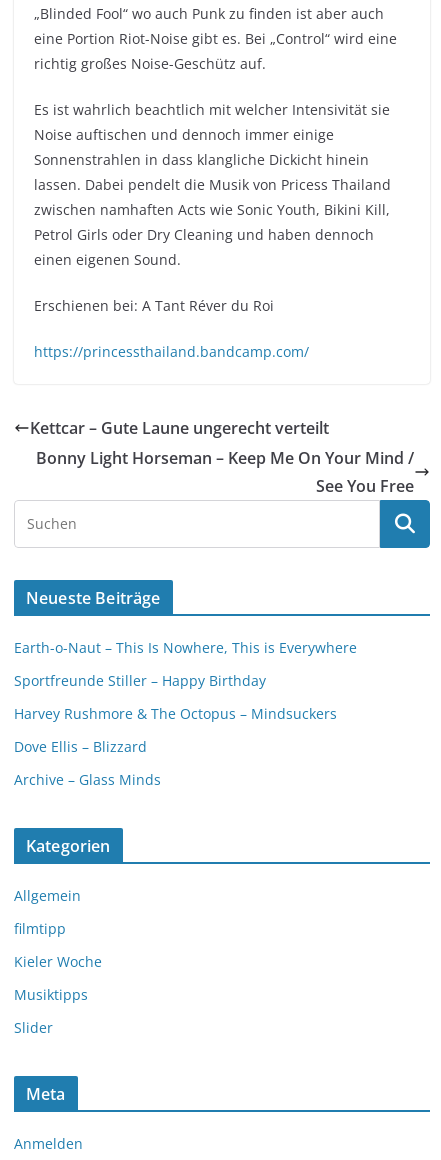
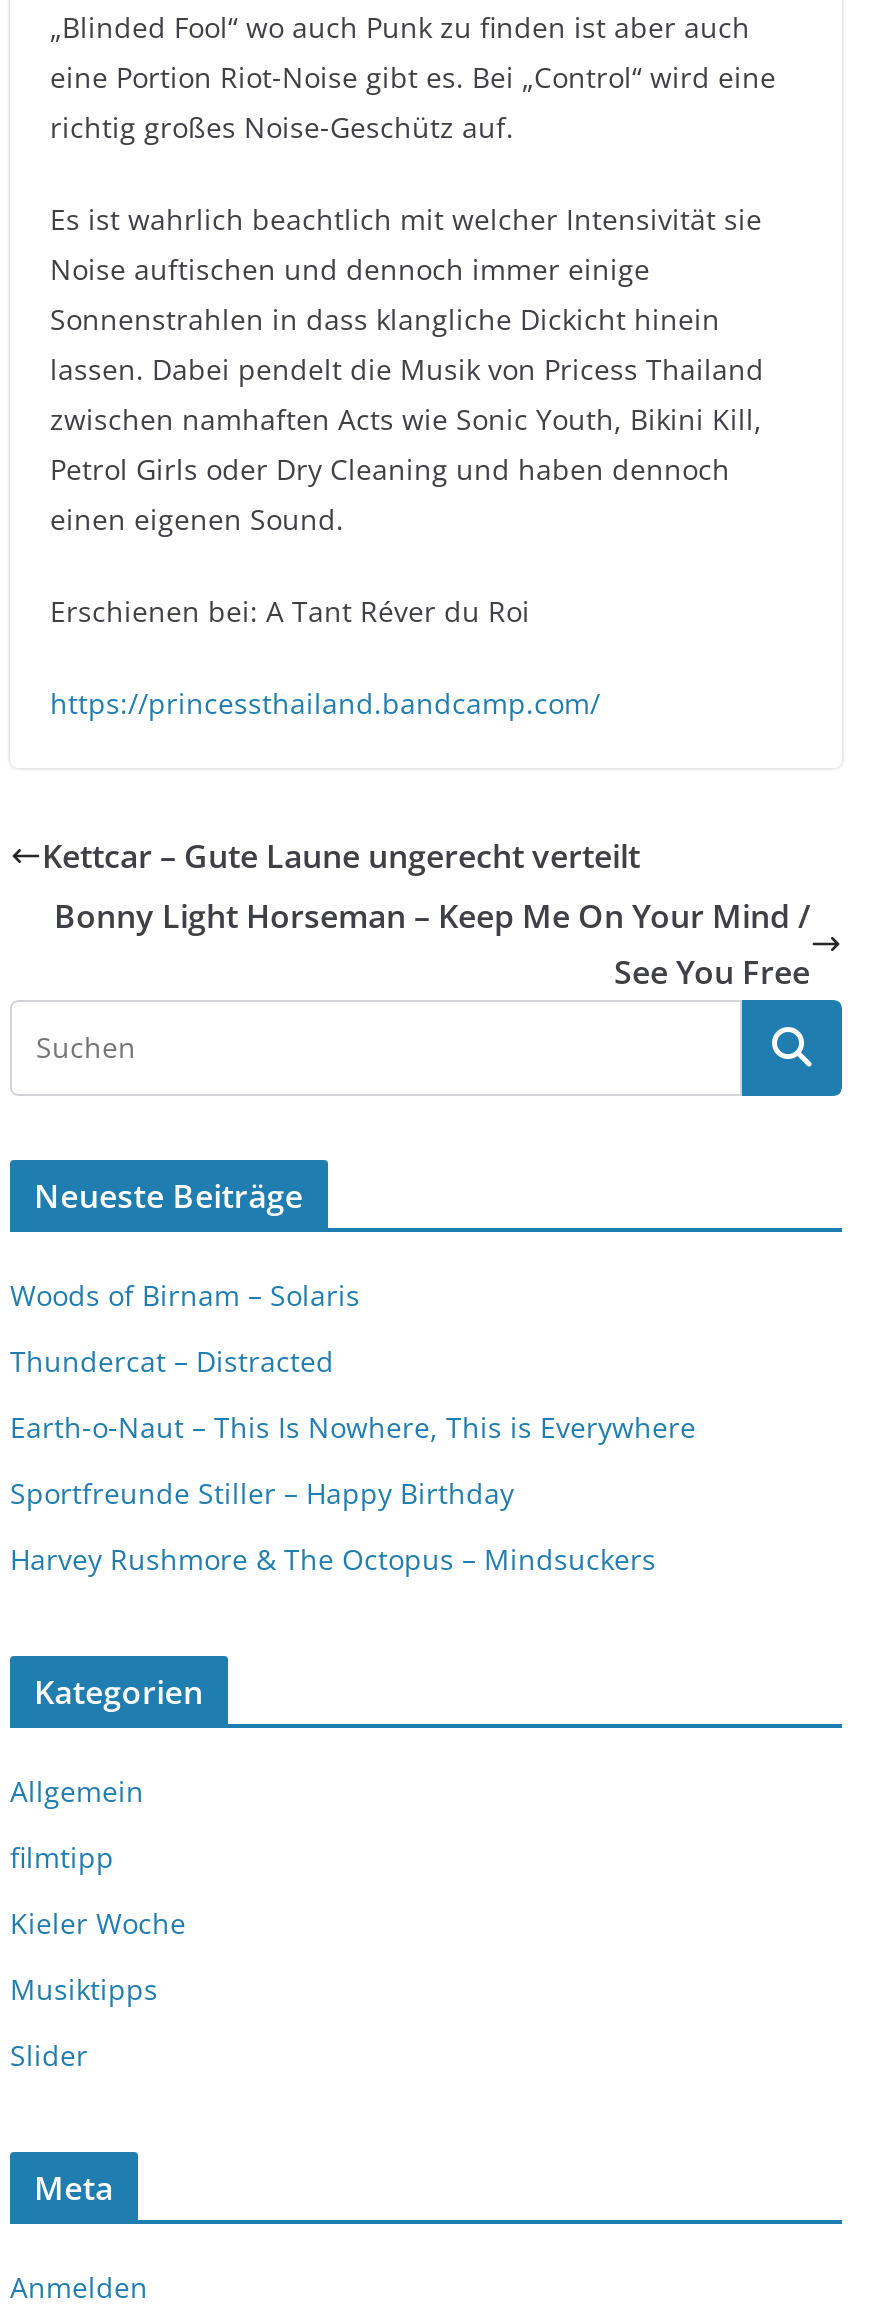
+ Woods of Birnam – Solaris
+ Thundercat – Distracted

moved down: Earth-o-Naut – This Is Nowhere, This is Everywhere | Sportfreunde Stiller – Happy Birthday | Harvey Rushmore & The Octopus – Mindsuckers

- Dove Ellis – Blizzard
- Archive – Glass Minds
